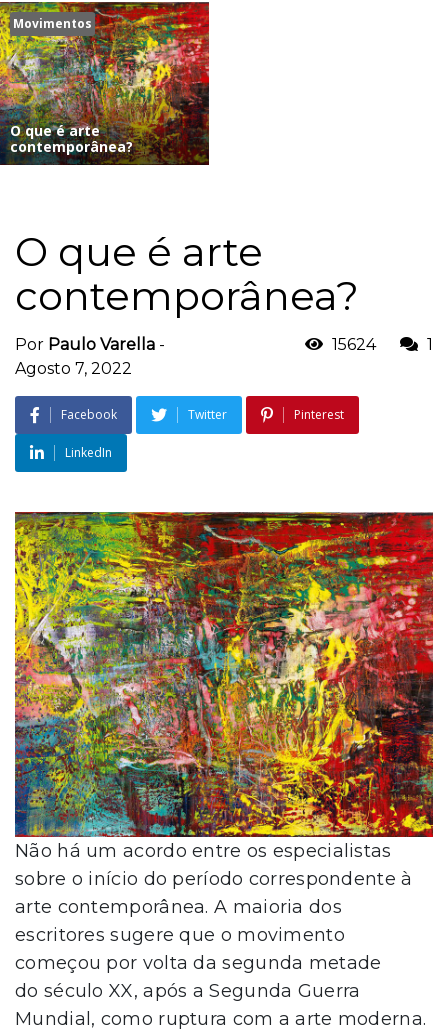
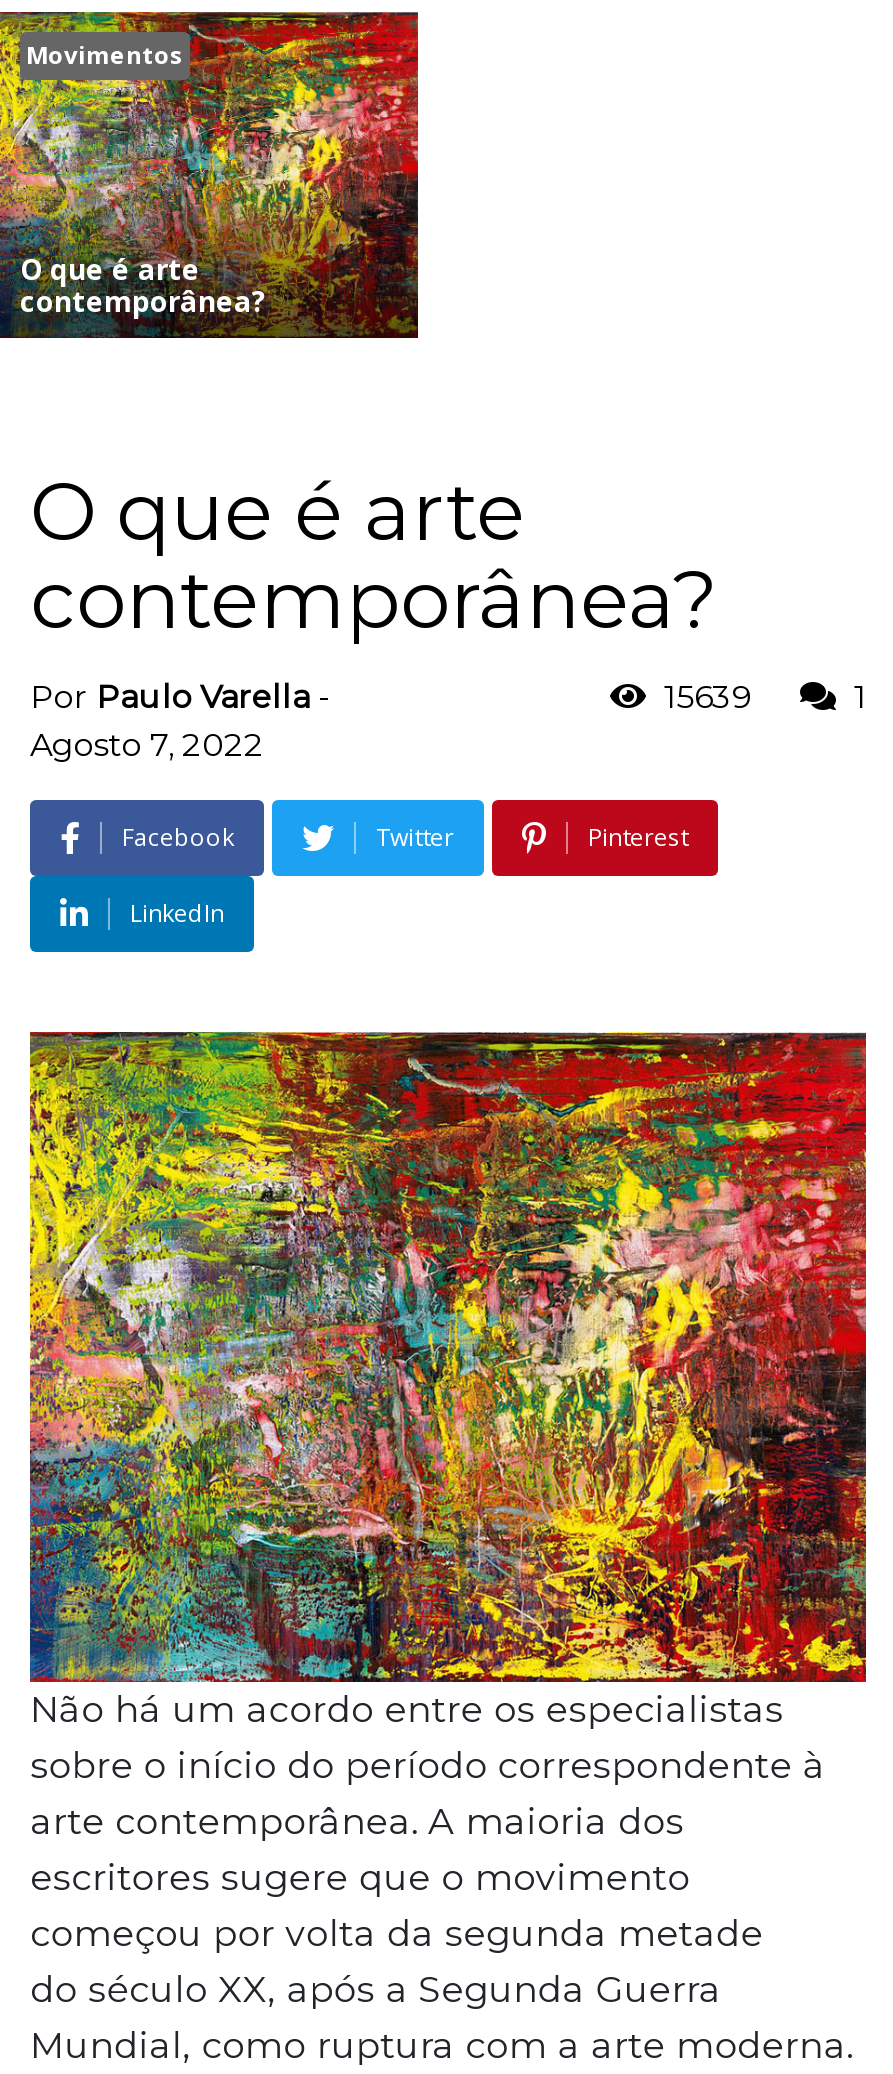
- 15624
+ 15639
